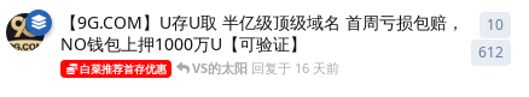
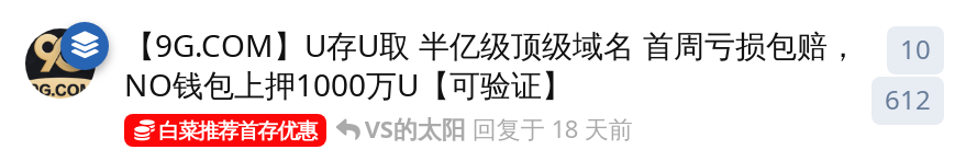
- VS的太阳回复于16 天前
+ VS的太阳回复于18 天前
